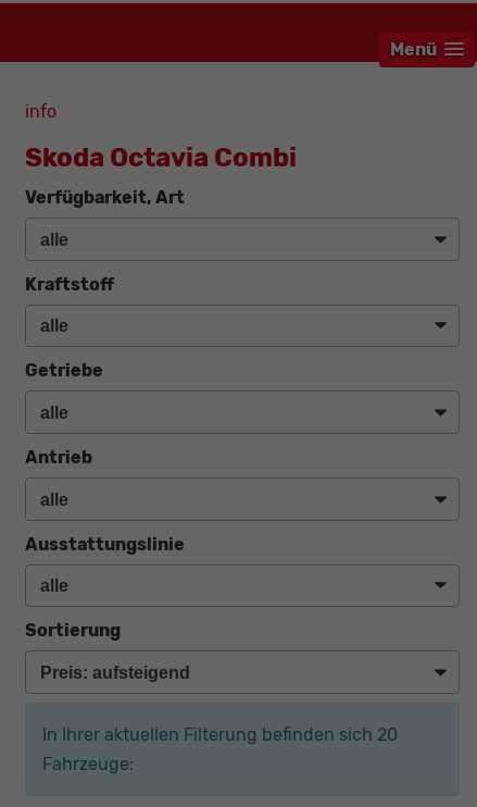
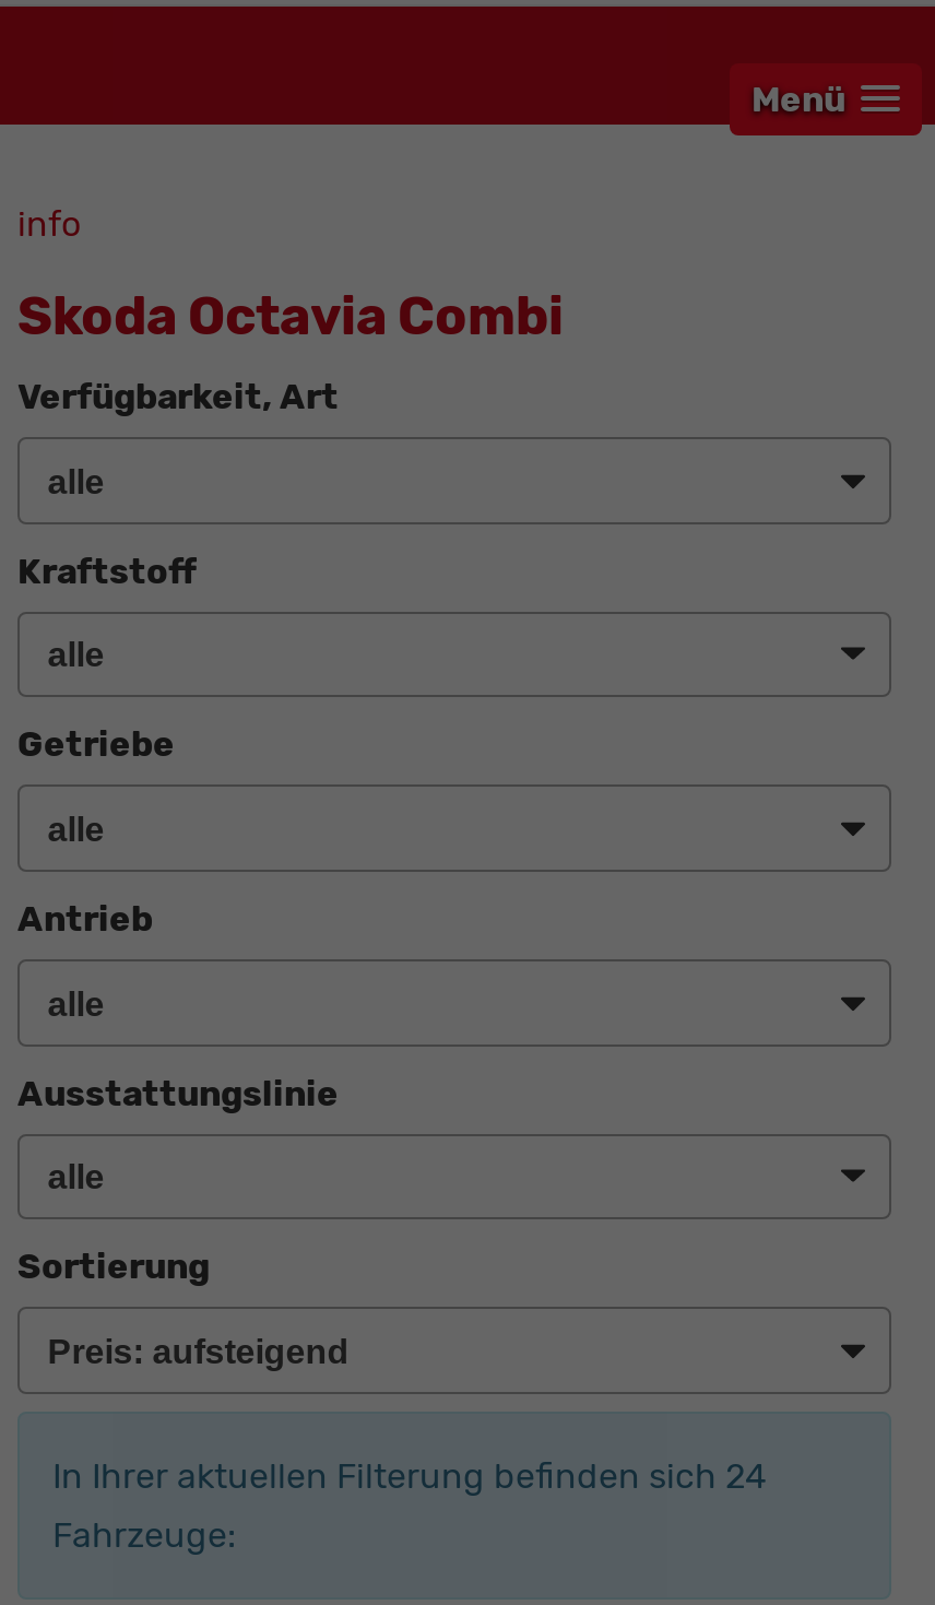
- In Ihrer aktuellen Filterung befinden sich 20
+ In Ihrer aktuellen Filterung befinden sich 24
